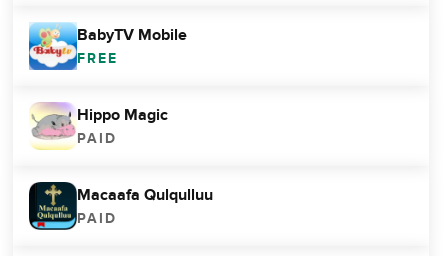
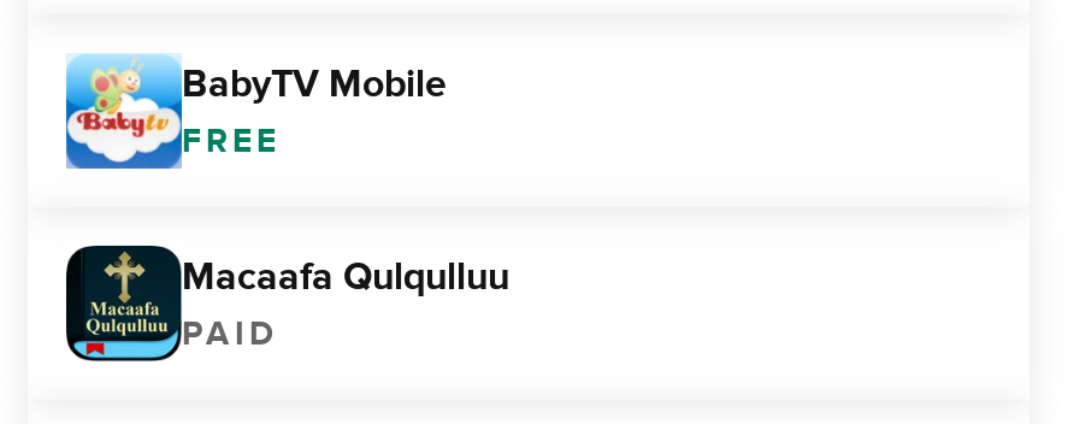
- [image]
- Hippo Magic
- PAID
